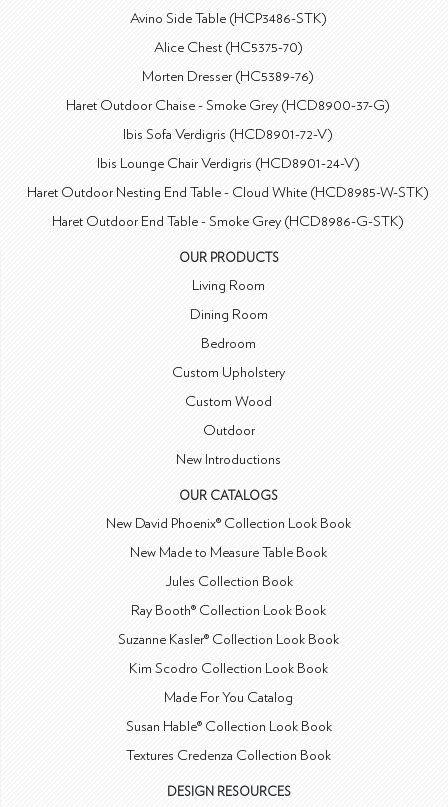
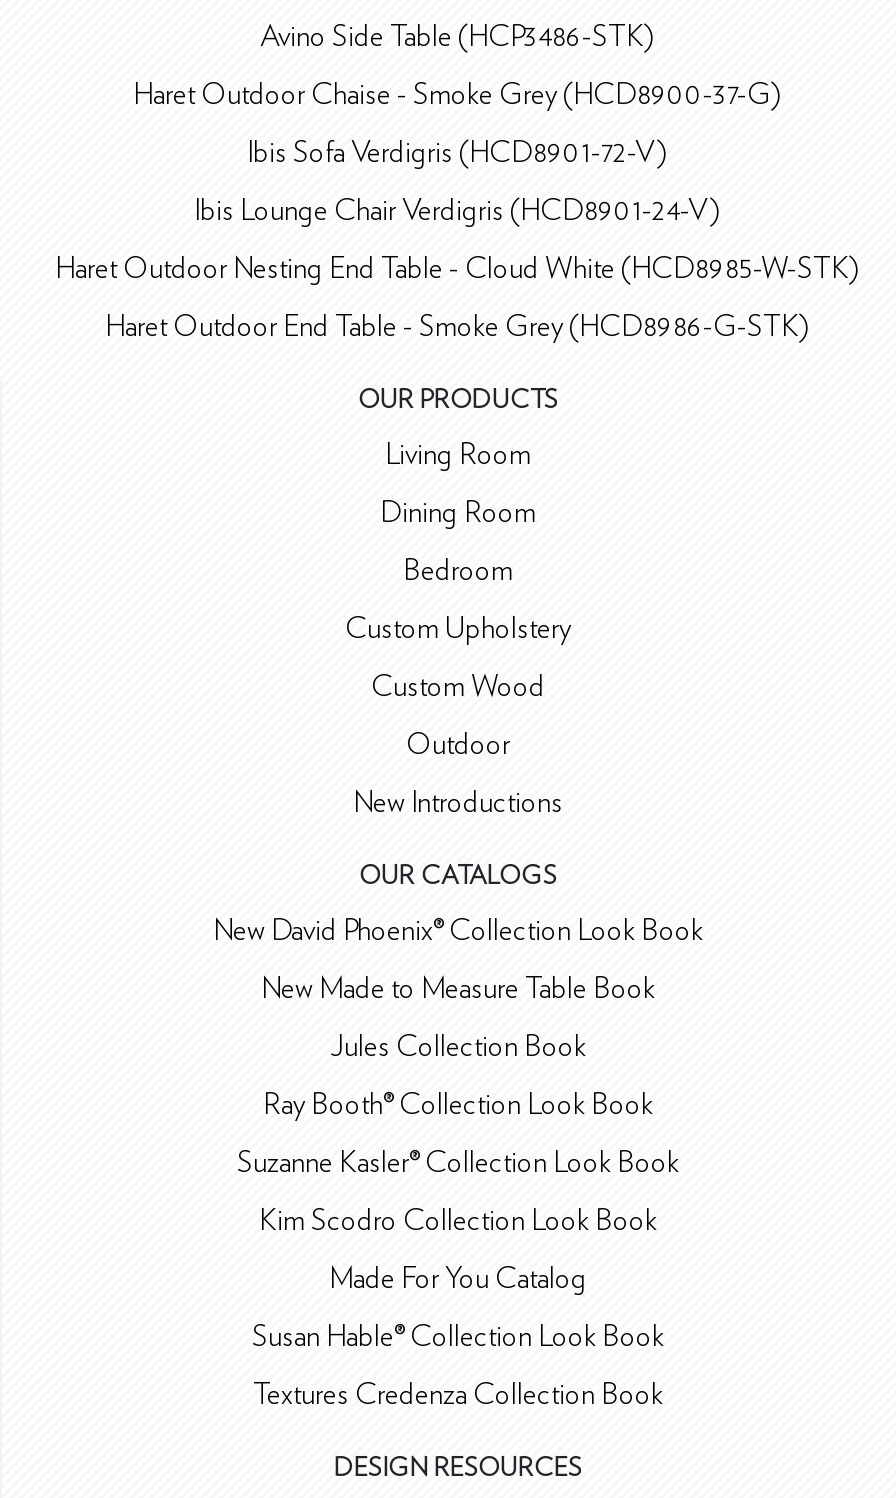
- Alice Chest (HC5375-70)
- Morten Dresser (HC5389-76)
